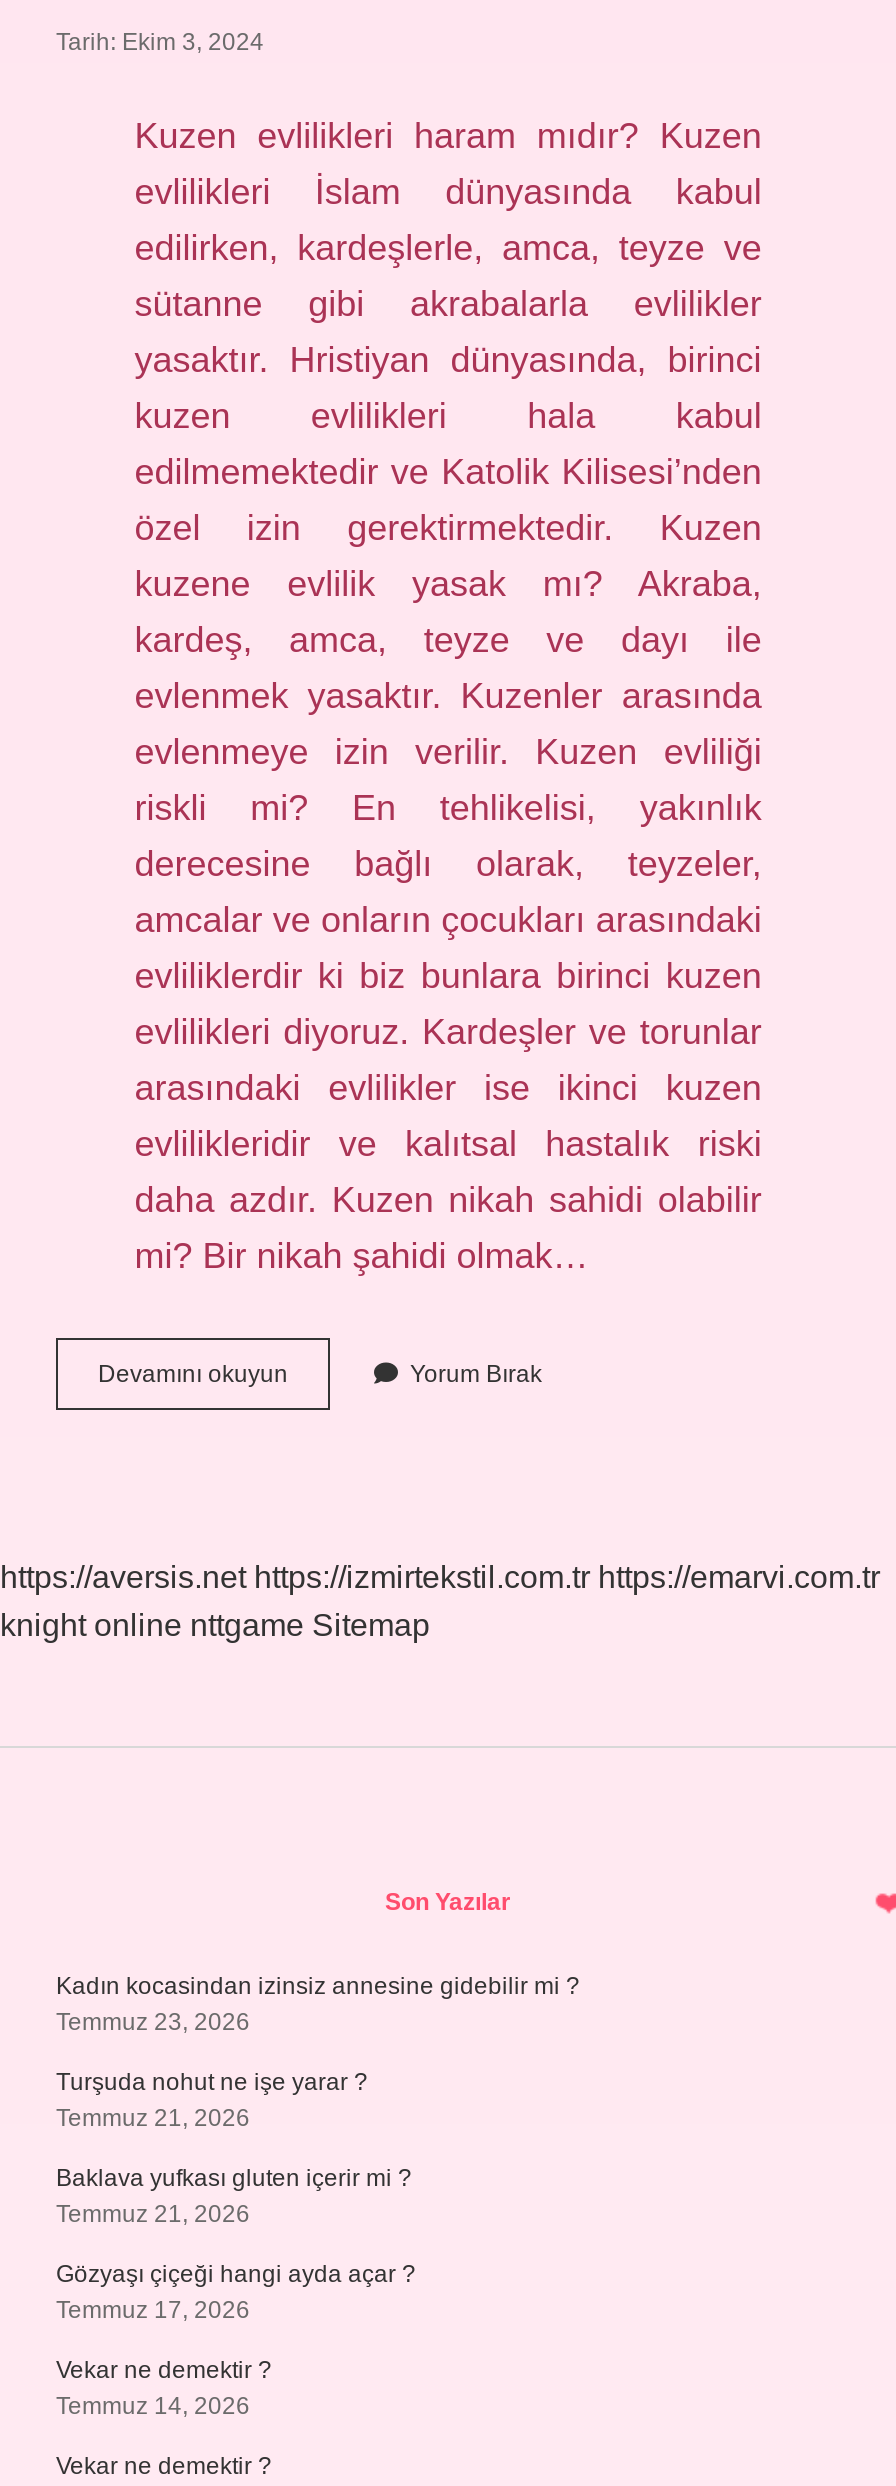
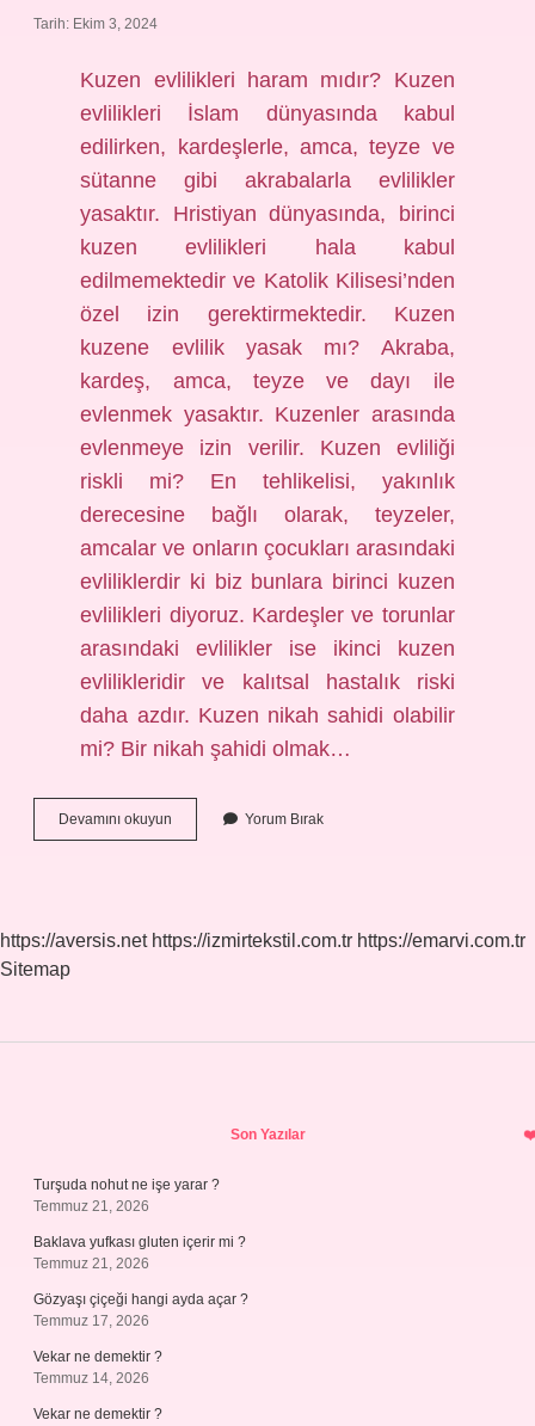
- knight online nttgame Sitemap
+ Sitemap

- Kadın kocasindan izinsiz annesine gidebilir mi ?
- Temmuz 23, 2026
